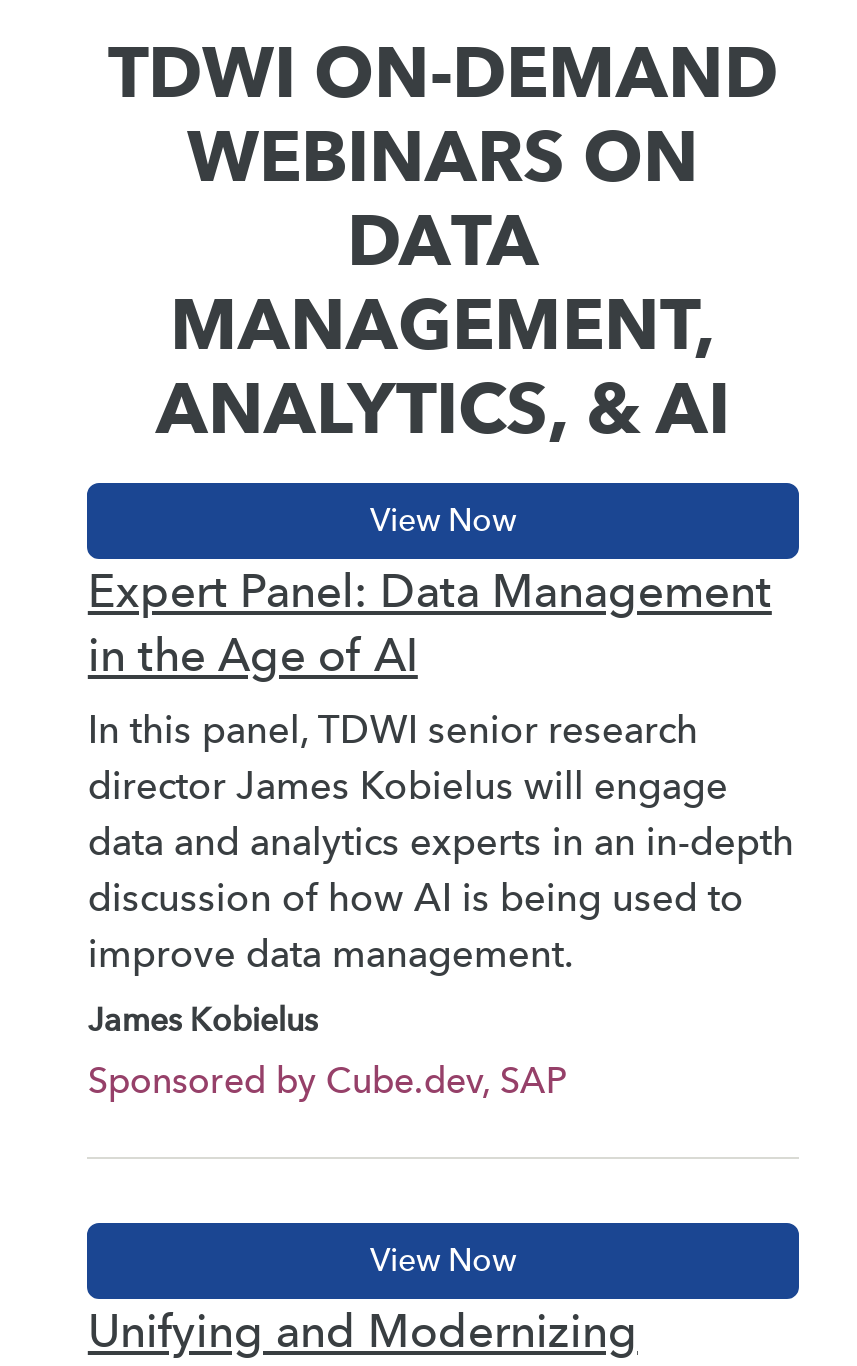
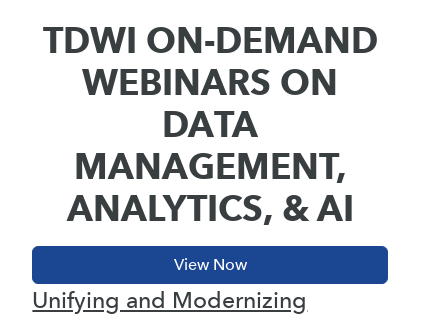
- Expert Panel: Data Management
- in the Age of AI
- In this panel, TDWI senior research
- director James Kobielus will engage
- data and analytics experts in an in-depth
- discussion of how AI is being used to
- improve data management.
- James Kobielus
- Sponsored by Cube.dev, SAP
